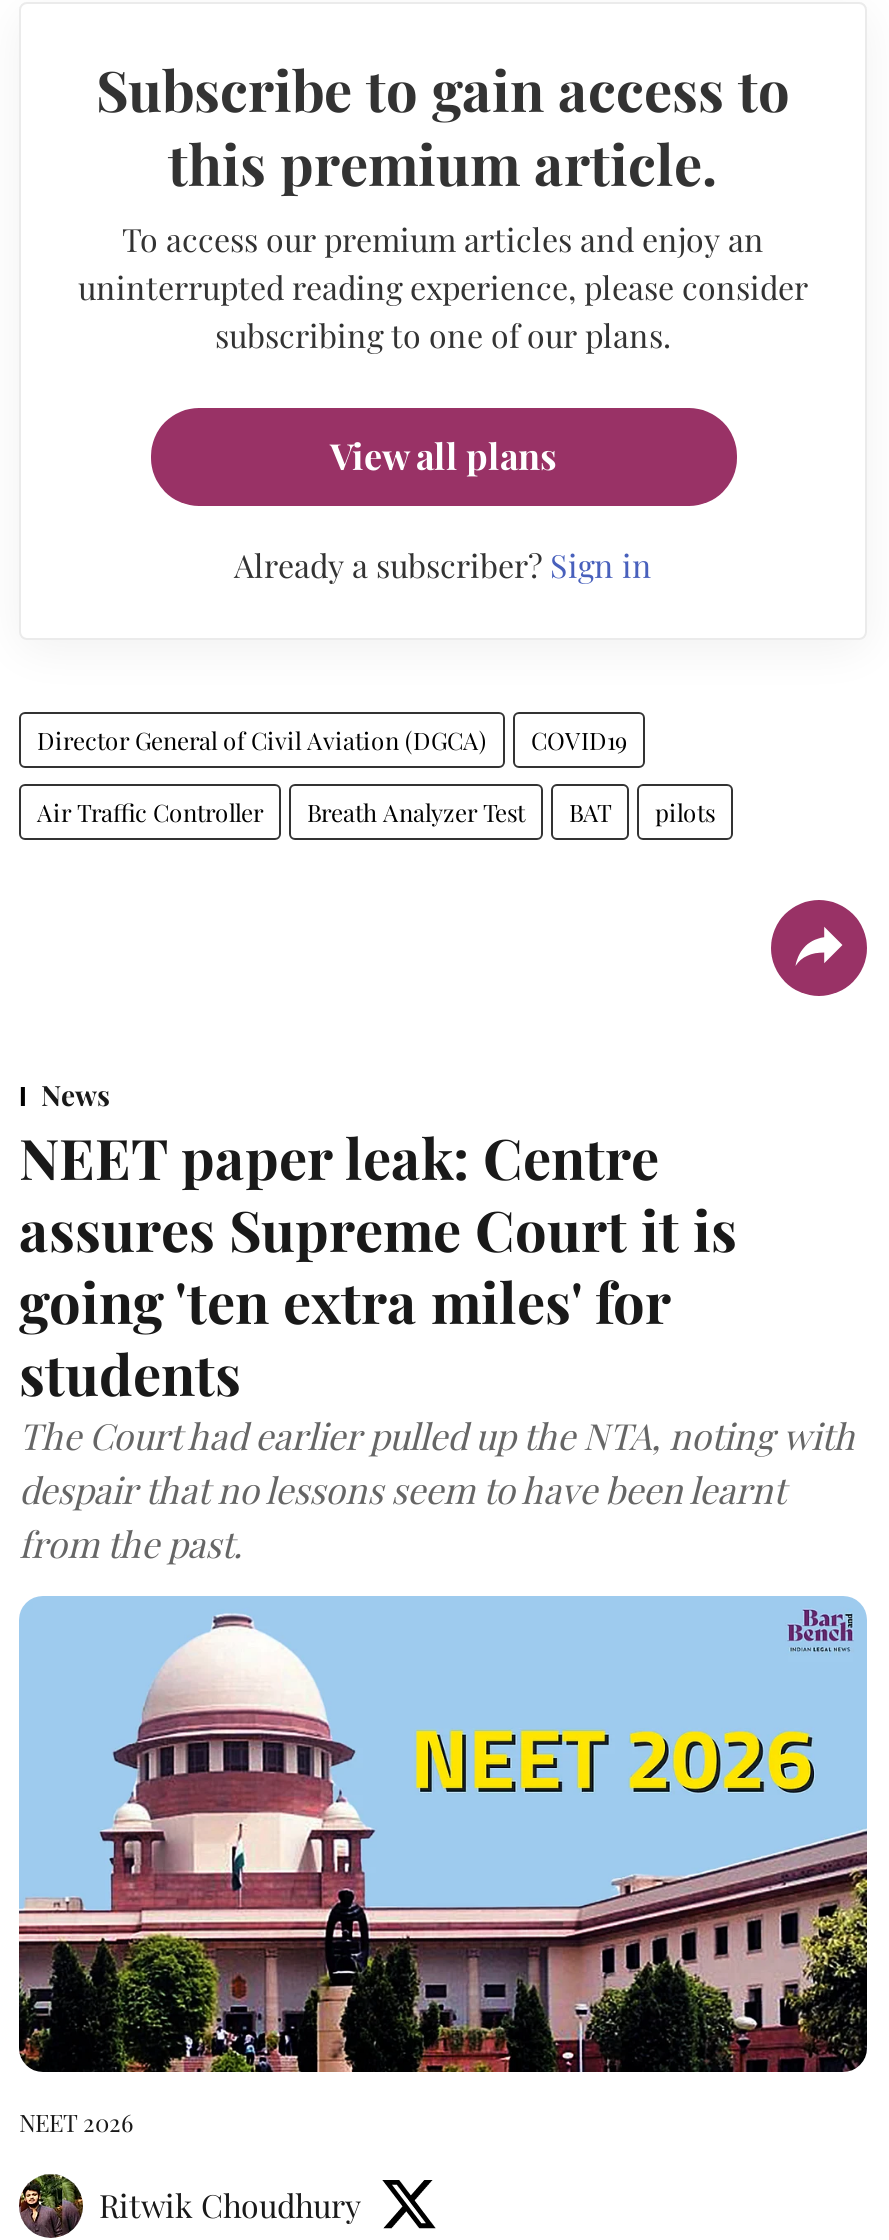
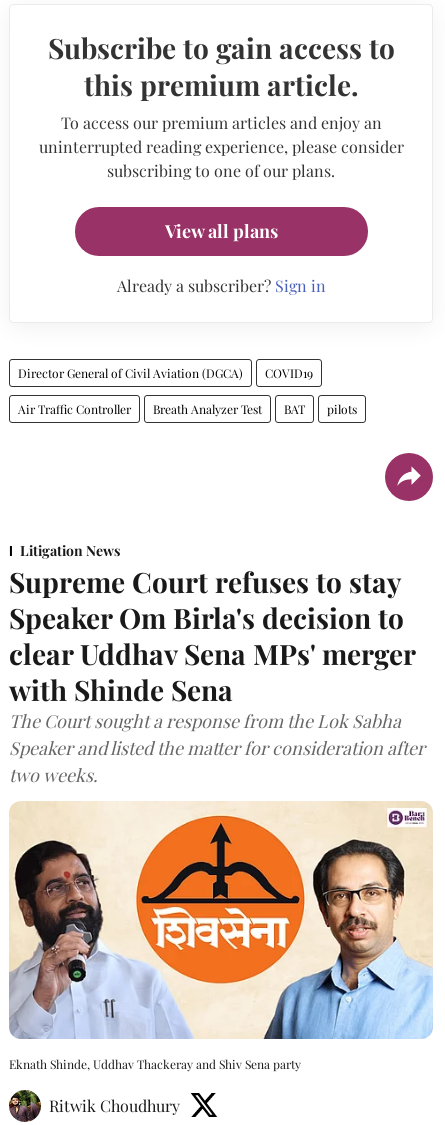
- News
- NEET paper leak: Centre
- assures Supreme Court it is
- going 'ten extra miles' for
- students
- The Court had earlier pulled up the NTA, noting with
- despair that no lessons seem to have been learnt
- from the past.
+ Litigation News
+ Supreme Court refuses to stay
+ Speaker Om Birla's decision to
+ clear Uddhav Sena MPs' merger
+ with Shinde Sena
+ The Court sought a response from the Lok Sabha
+ Speaker and listed the matter for consideration after
+ two weeks.

- [image]
- NEET 2026
+ [image]
+ Eknath Shinde, Uddhav Thackeray and Shiv Sena party
